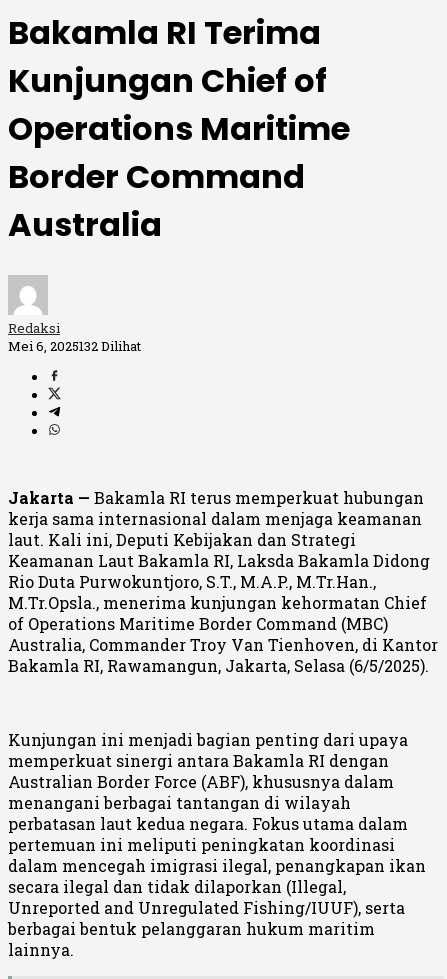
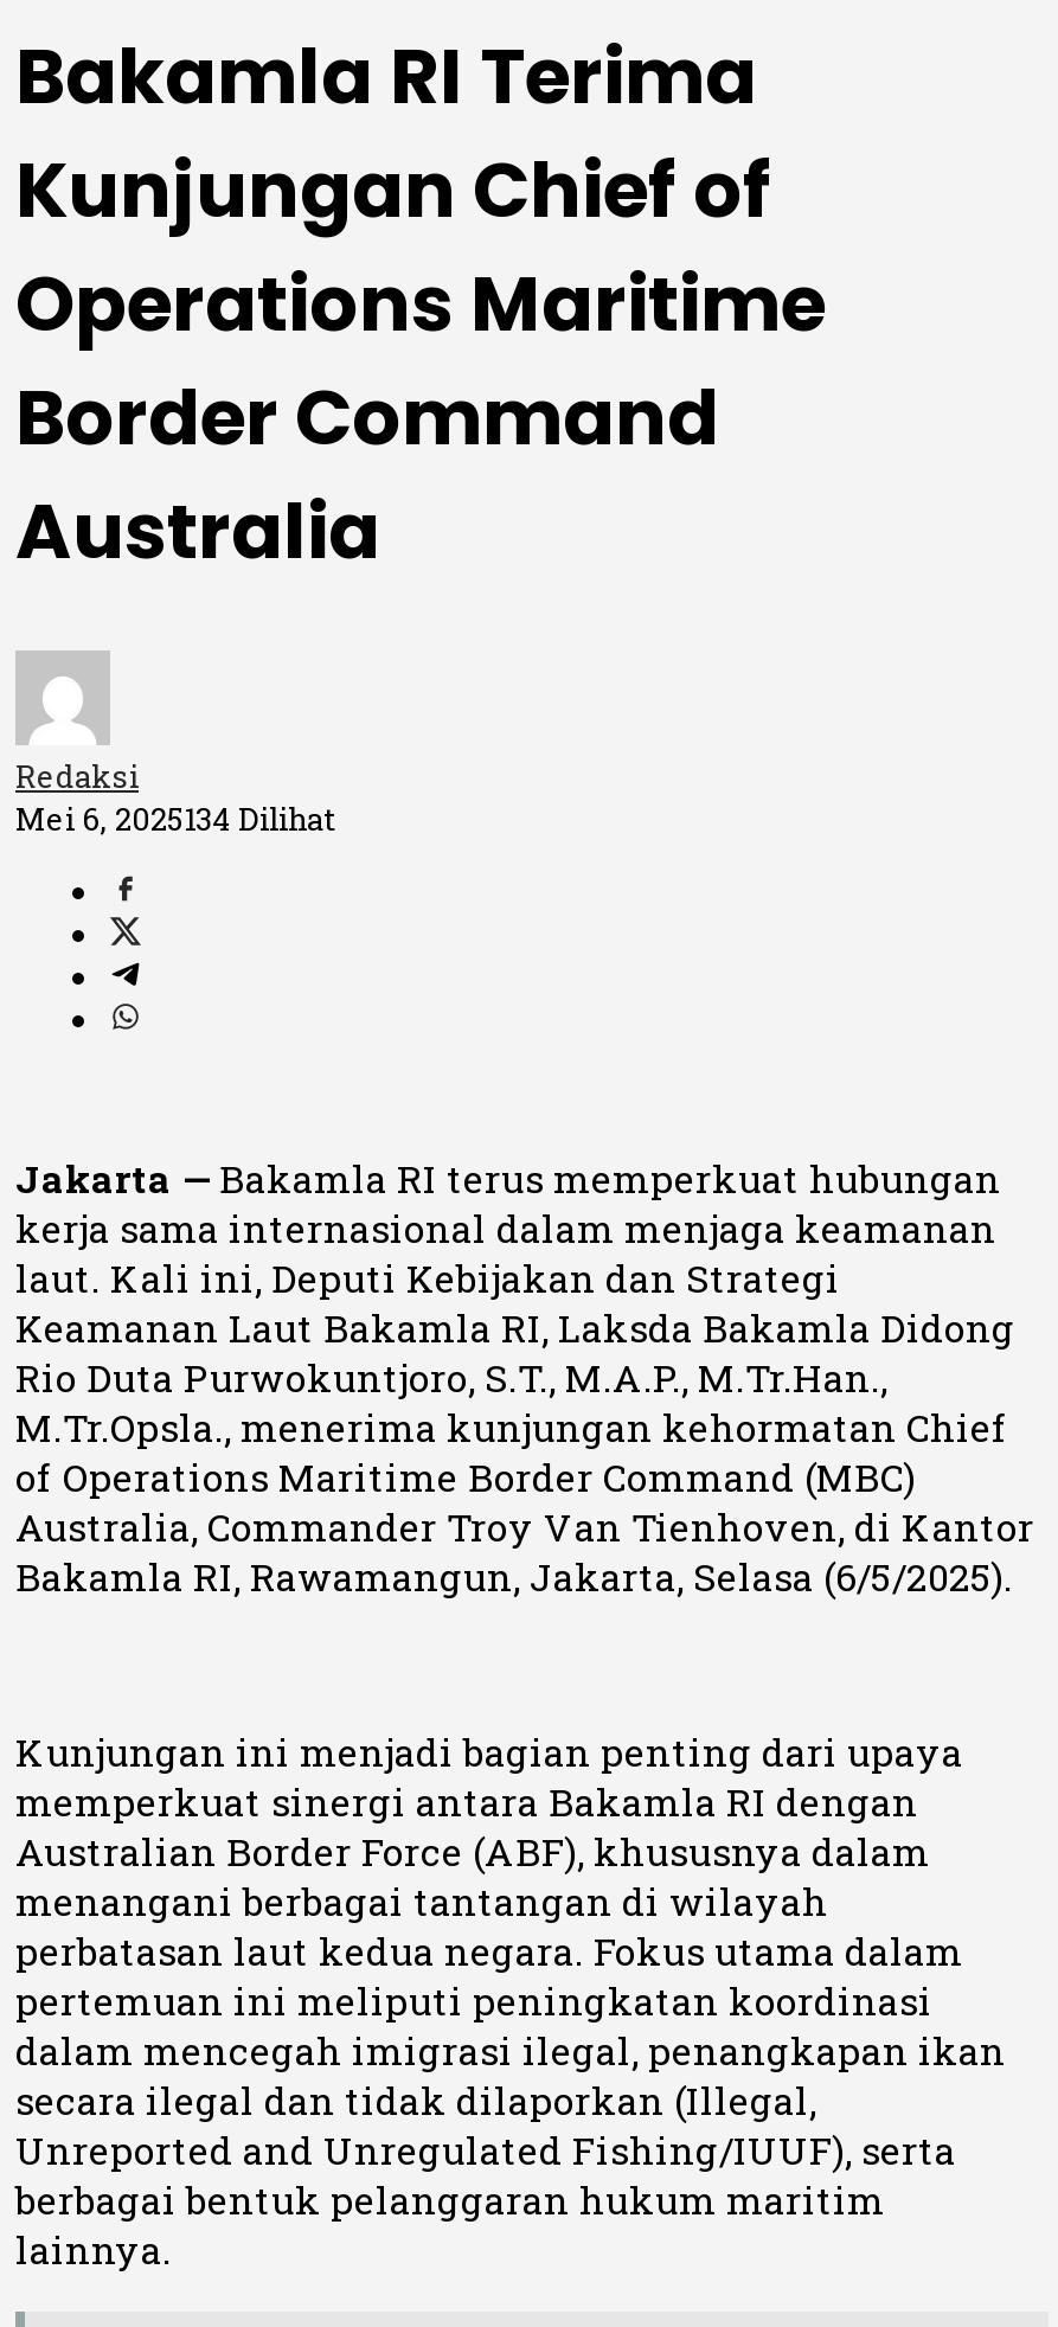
- Mei 6, 2025132 Dilihat
+ Mei 6, 2025134 Dilihat
